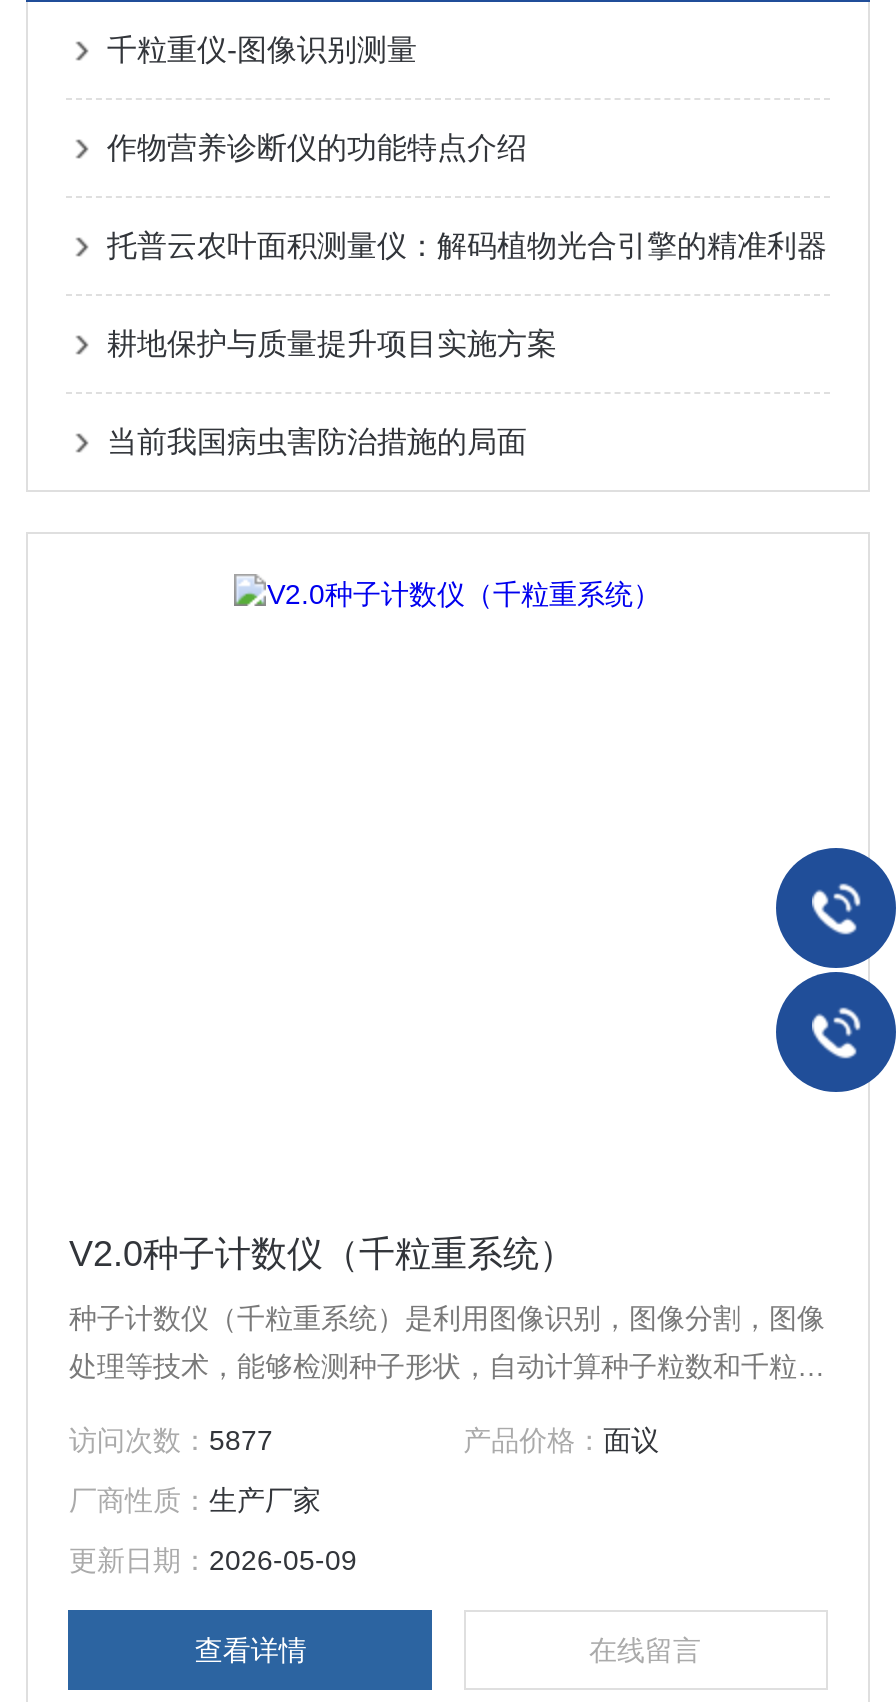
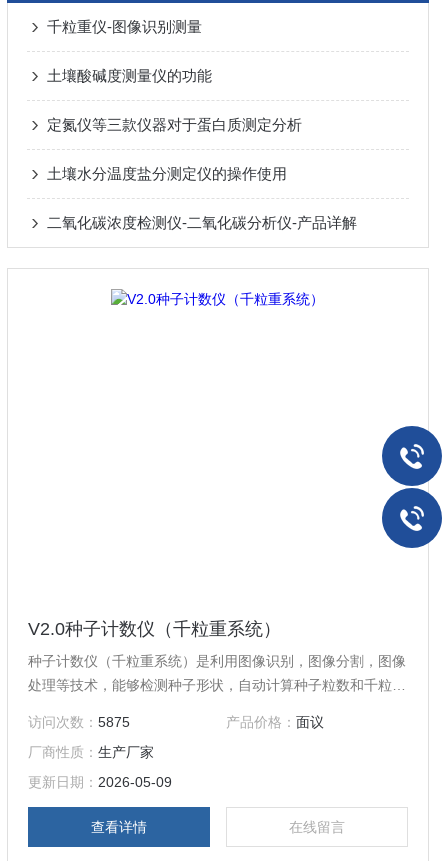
- 作物营养诊断仪的功能特点介绍
+ 土壤酸碱度测量仪的功能

- 托普云农叶面积测量仪：解码植物光合引擎的精准利器
+ 定氮仪等三款仪器对于蛋白质测定分析

- 耕地保护与质量提升项目实施方案
+ 土壤水分温度盐分测定仪的操作使用

- 当前我国病虫害防治措施的局面
+ 二氧化碳浓度检测仪-二氧化碳分析仪-产品详解

- 访问次数：5877
+ 访问次数：5875
